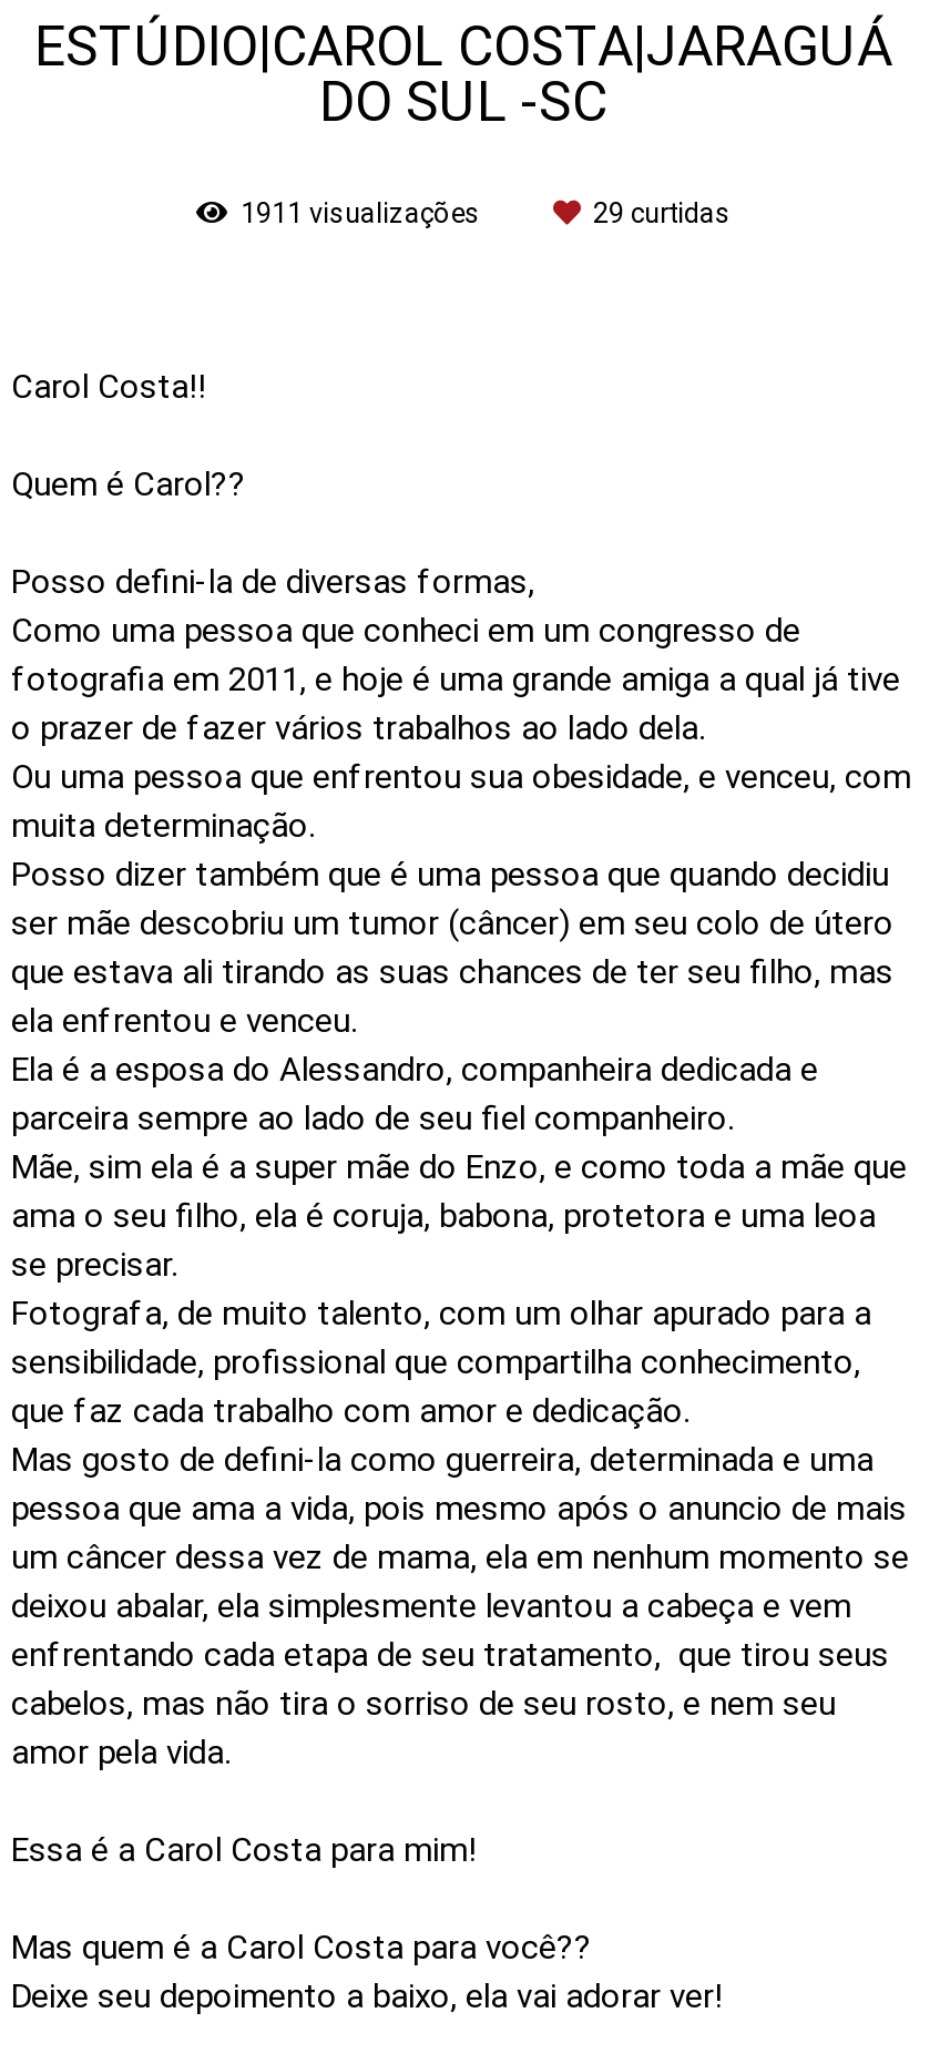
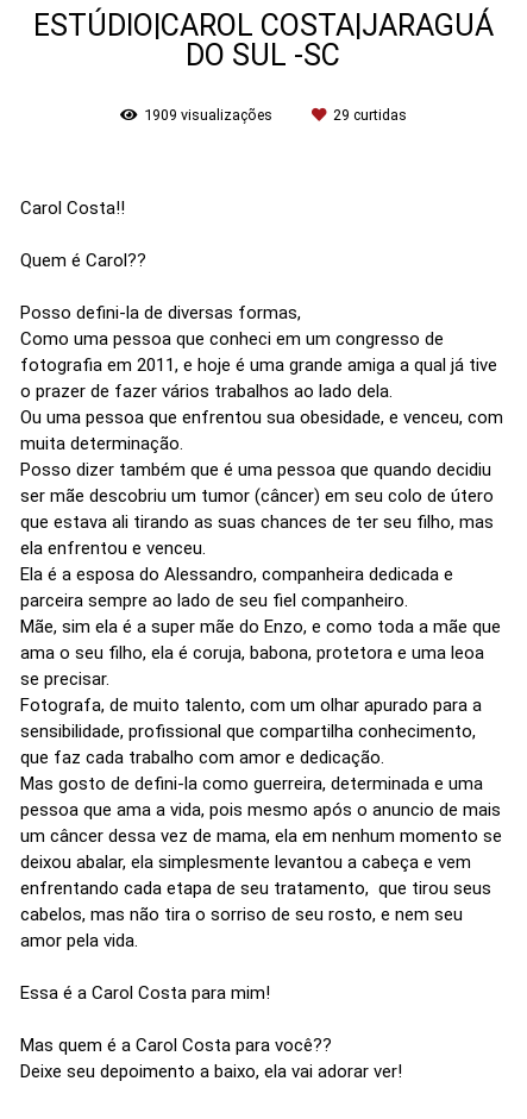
- 1911 visualizações
+ 1909 visualizações
